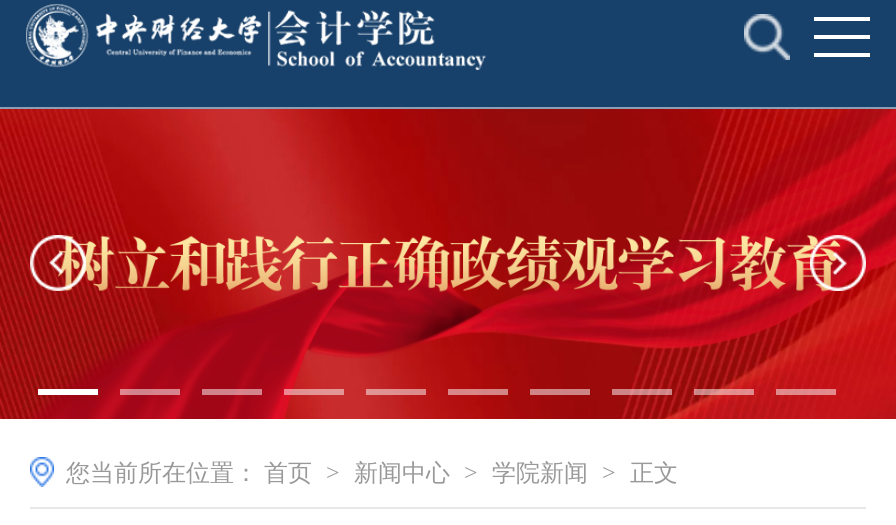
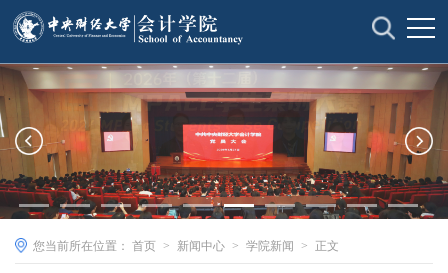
- [image]
+ [image]
